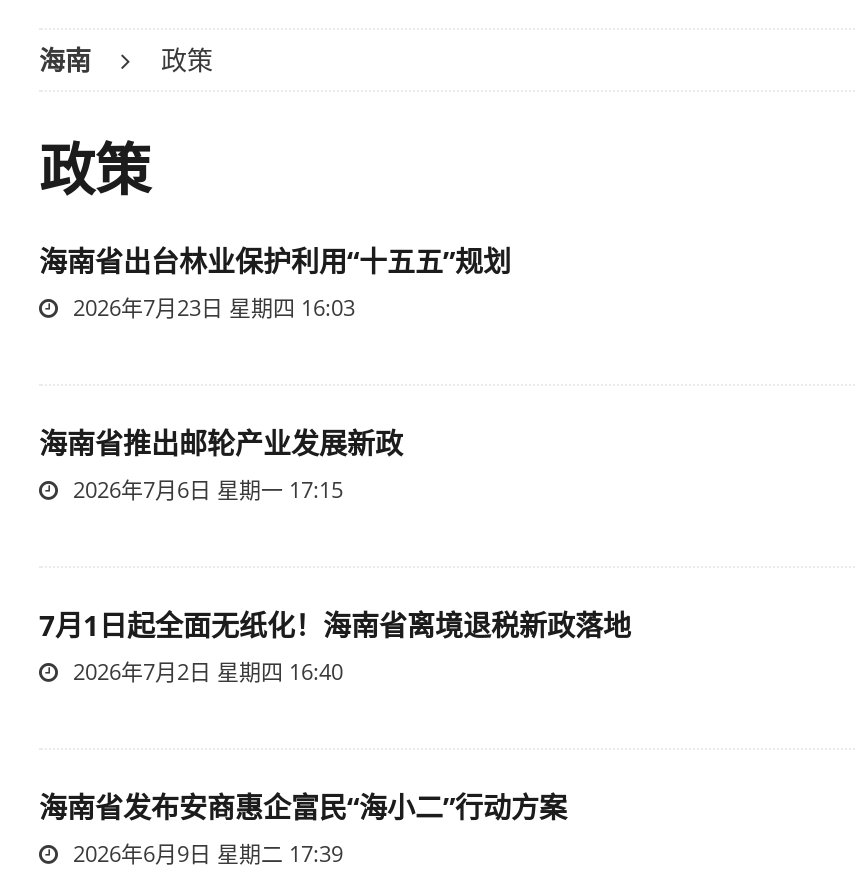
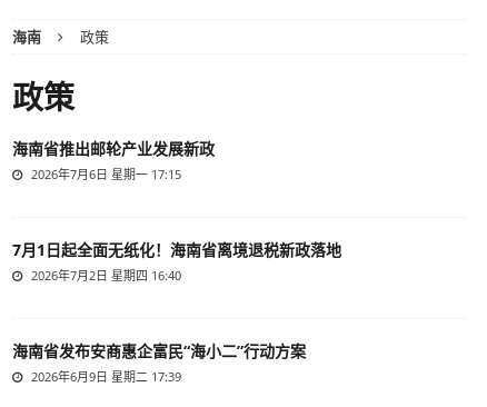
- 海南省出台林业保护利用“十五五”规划
- 2026年7月23日 星期四 16:03
